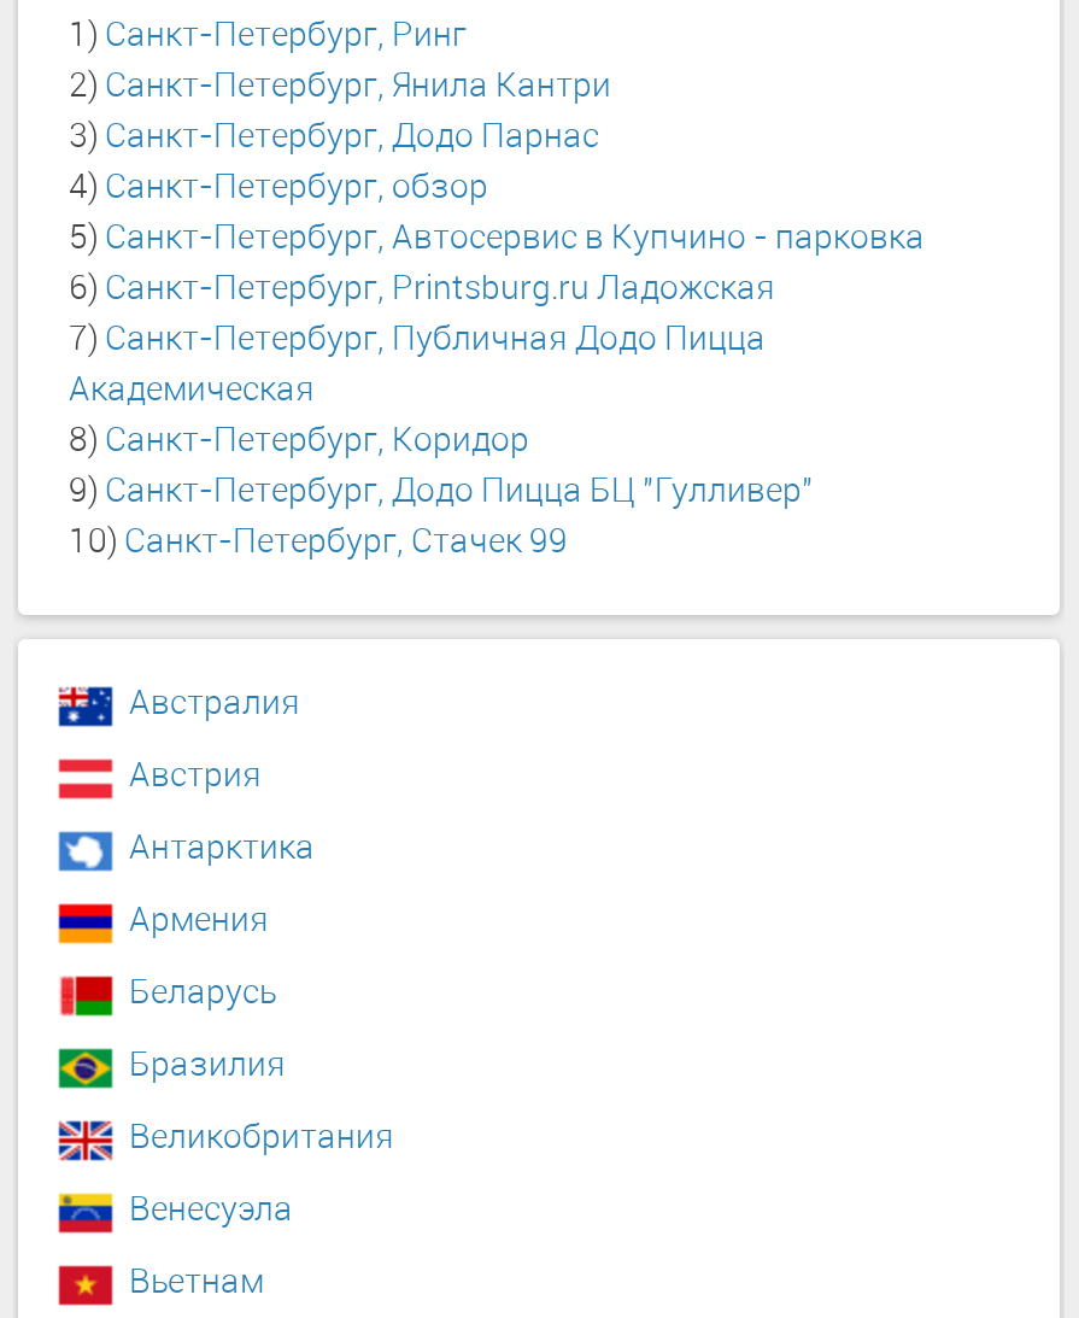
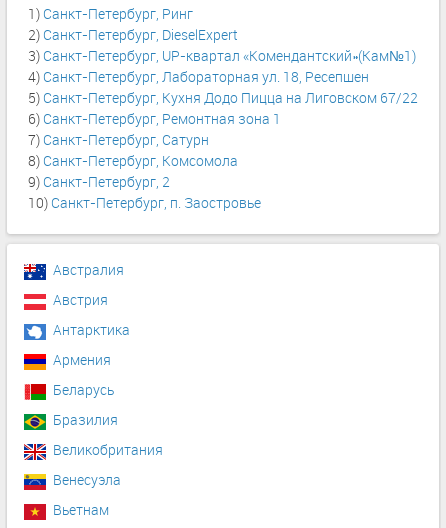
- 2) Санкт-Петербург, Янила Кантри
- 3) Санкт-Петербург, Додо Парнас
- 4) Санкт-Петербург, обзор
- 5) Санкт-Петербург, Автосервис в Купчино - парковка
- 6) Санкт-Петербург, Printsburg.ru Ладожская
- 7) Санкт-Петербург, Публичная Додо Пицца
- Академическая
- 8) Санкт-Петербург, Коридор
- 9) Санкт-Петербург, Додо Пицца БЦ "Гулливер"
- 10) Санкт-Петербург, Стачек 99
+ 2) Санкт-Петербург, DieselExpert
+ 3) Санкт-Петербург, UP-квартал «Комендантский»(Кам№1)
+ 4) Санкт-Петербург, Лабораторная ул. 18, Ресепшен
+ 5) Санкт-Петербург, Кухня Додо Пицца на Лиговском 67/22
+ 6) Санкт-Петербург, Ремонтная зона 1
+ 7) Санкт-Петербург, Сатурн
+ 8) Санкт-Петербург, Комсомола
+ 9) Санкт-Петербург, 2
+ 10) Санкт-Петербург, п. Заостровье
